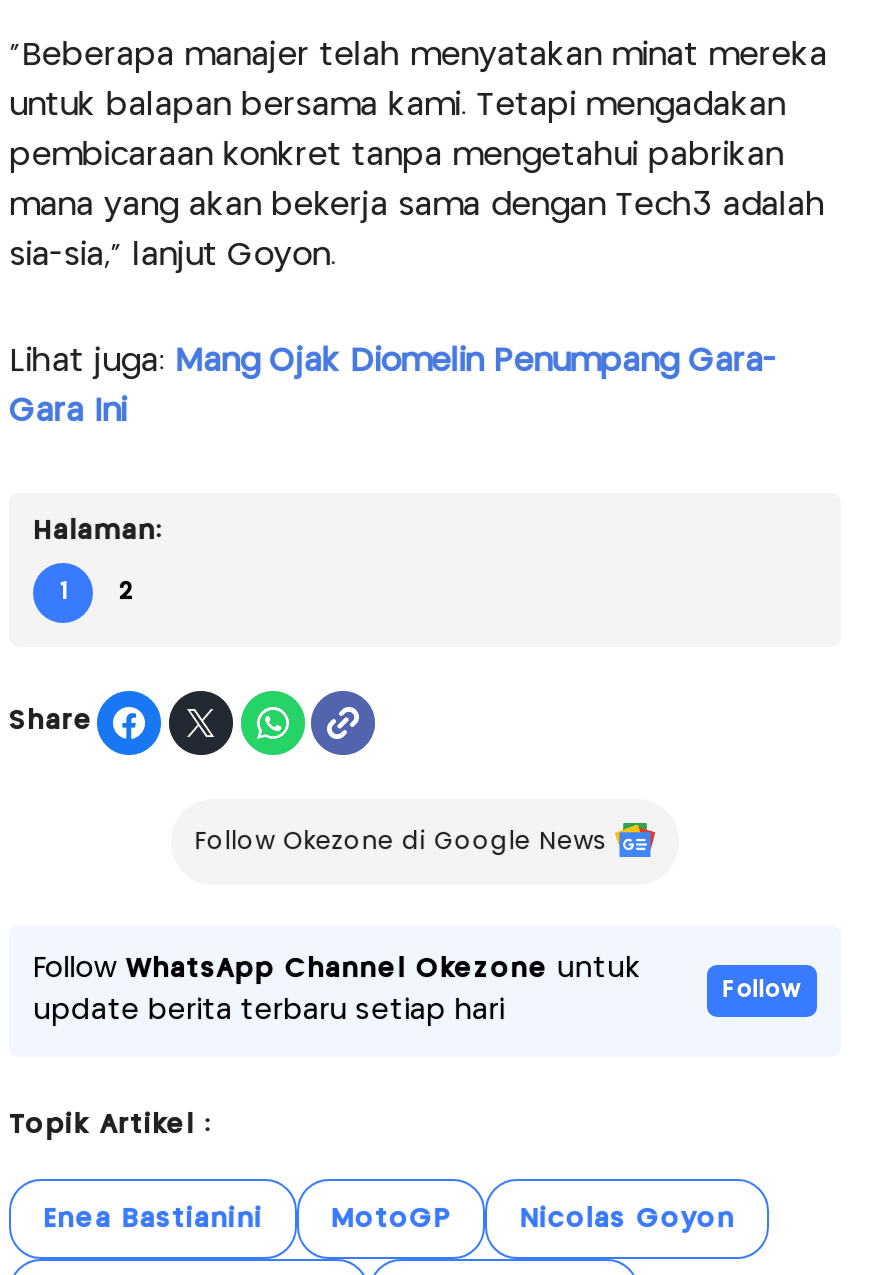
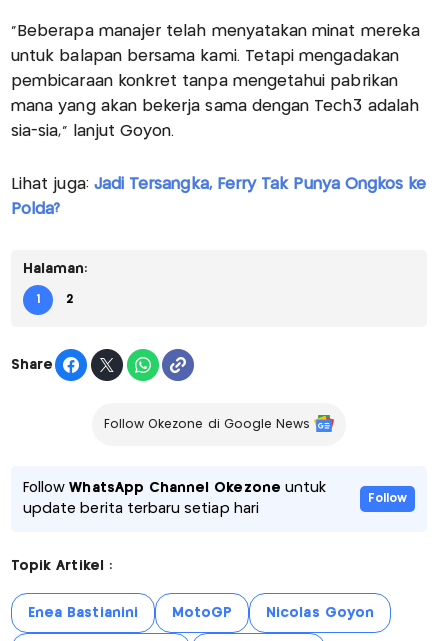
- Lihat juga: Mang Ojak Diomelin Penumpang Gara-
+ Lihat juga: Jadi Tersangka, Ferry Tak Punya Ongkos ke

- Gara Ini
+ Polda?
